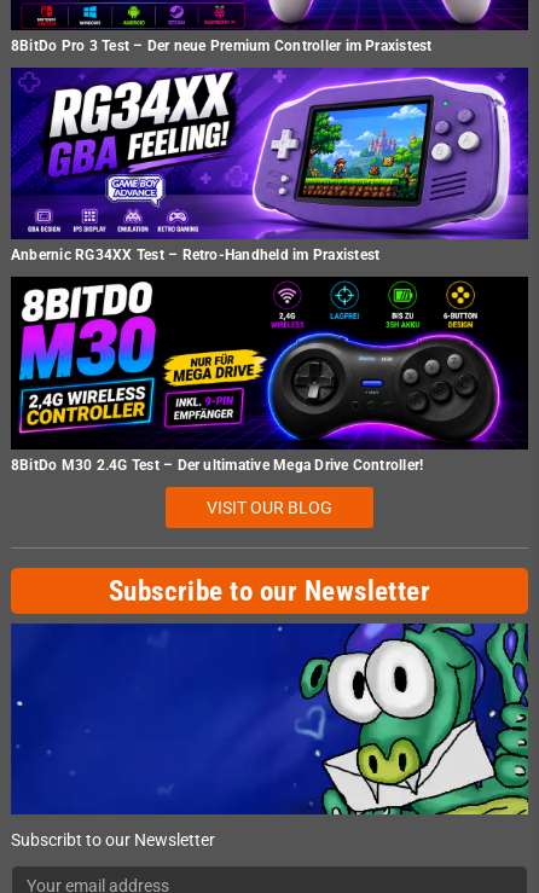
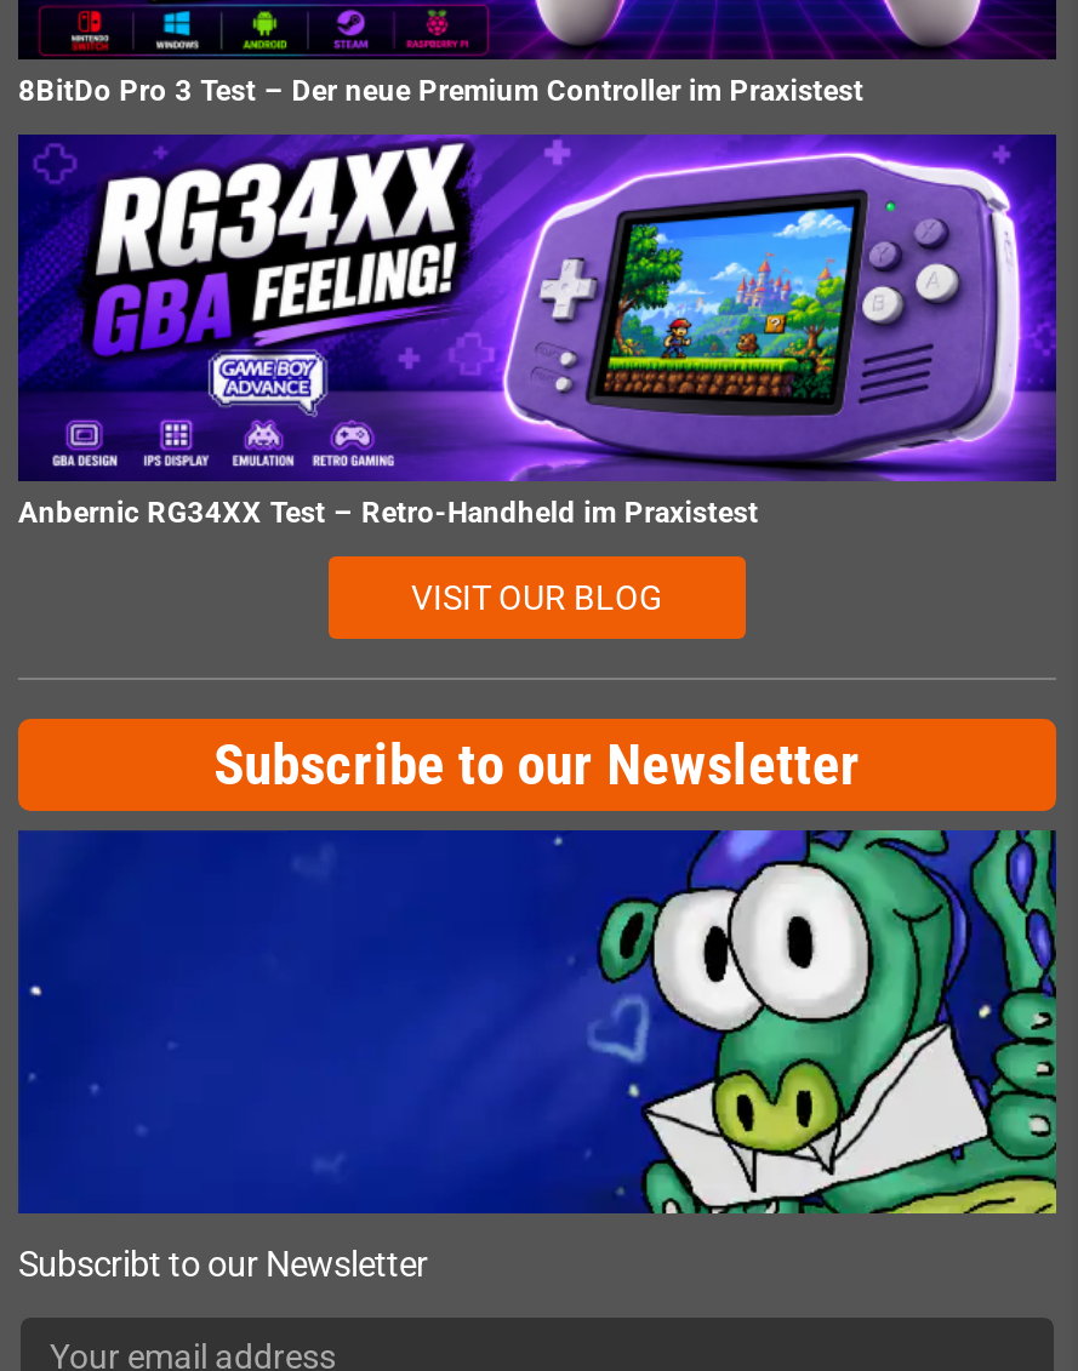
- [image]
- 8BitDo M30 2.4G Test – Der ultimative Mega Drive Controller!
